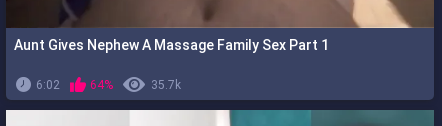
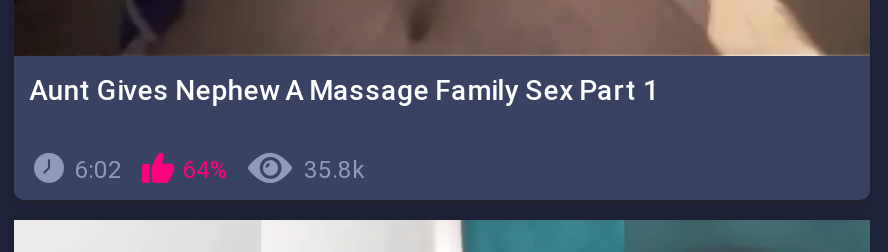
- 35.7k
+ 35.8k
